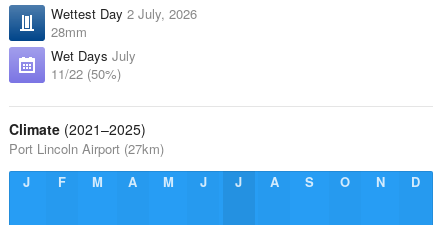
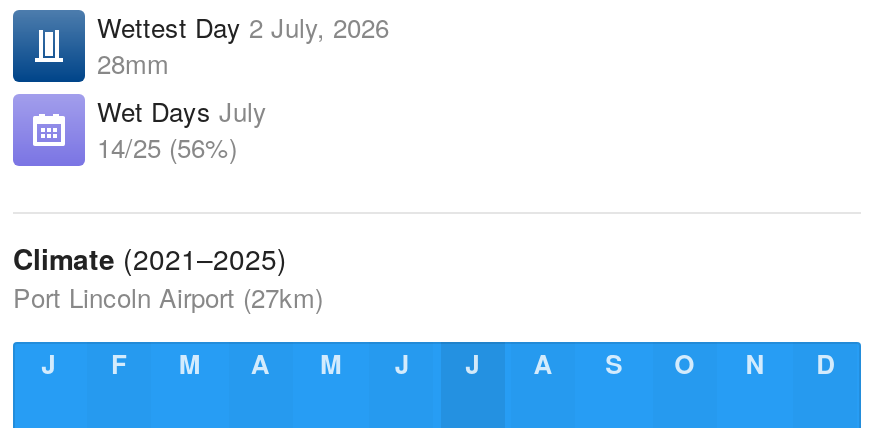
- 11/22 (50%)
+ 14/25 (56%)
